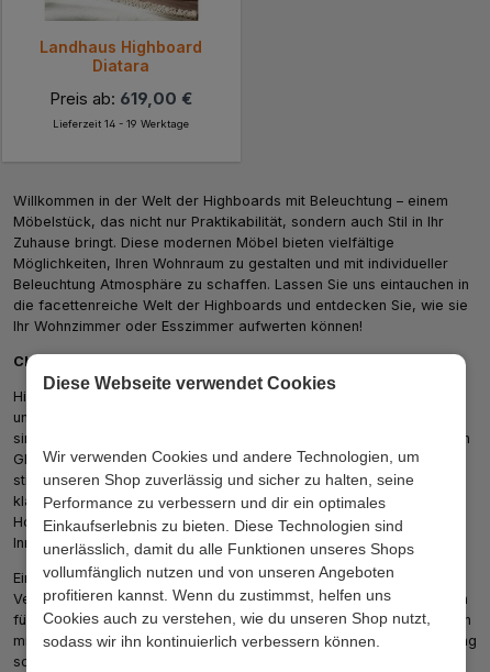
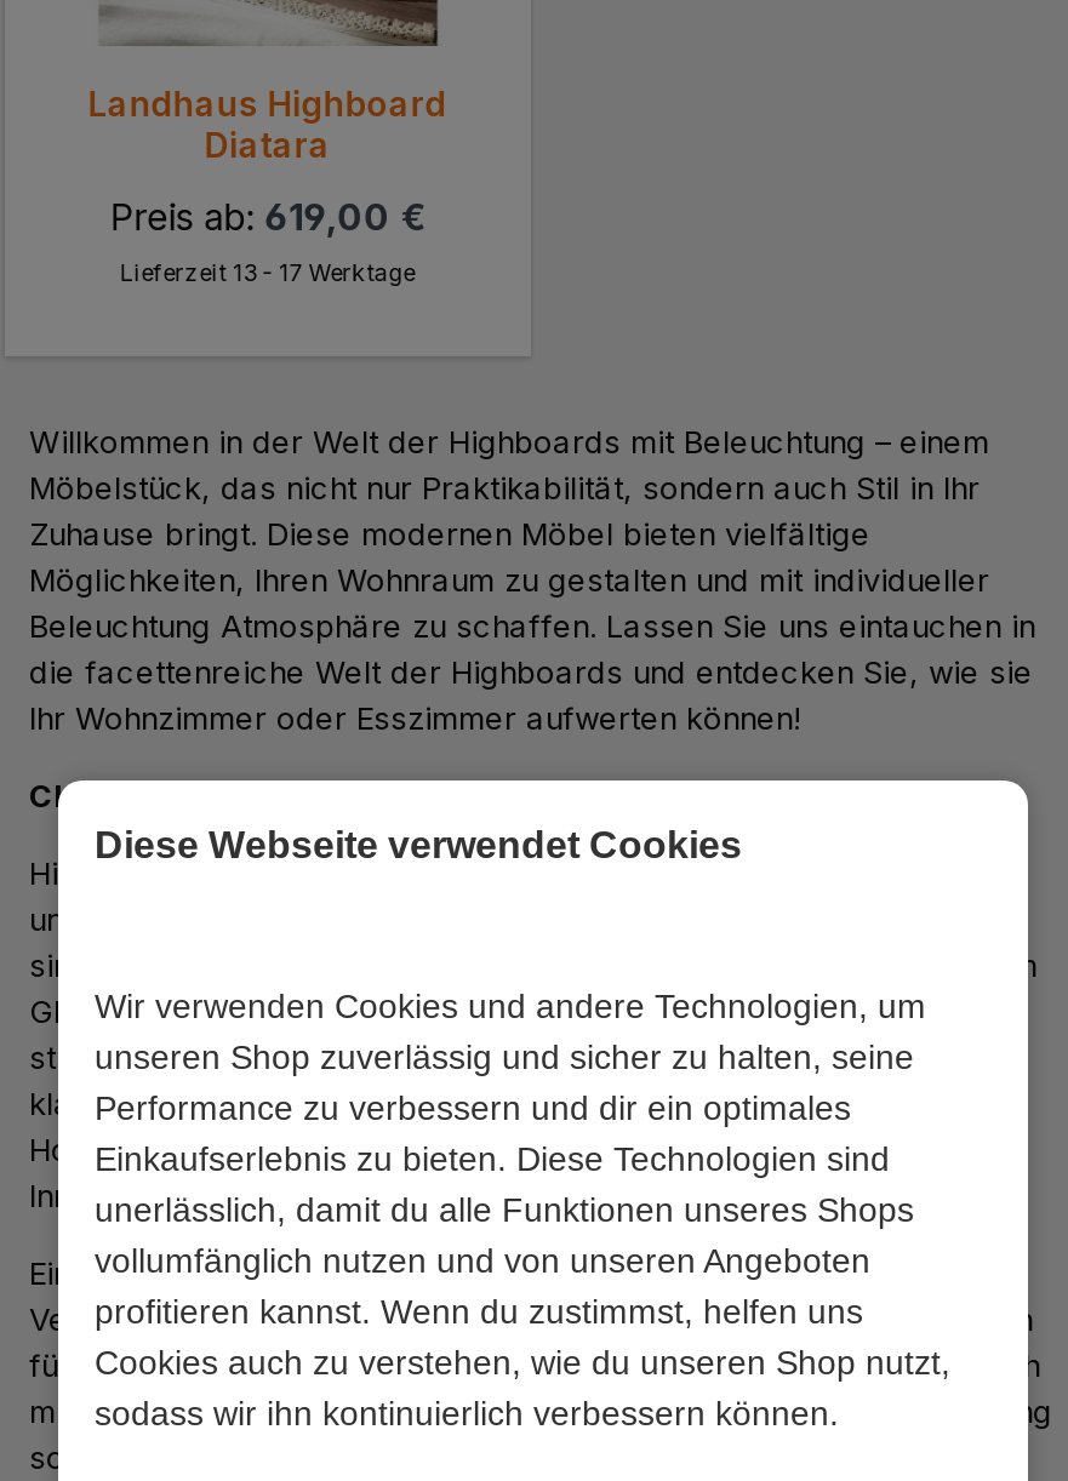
- Lieferzeit 14 - 19 Werktage
+ Lieferzeit 13 - 17 Werktage
